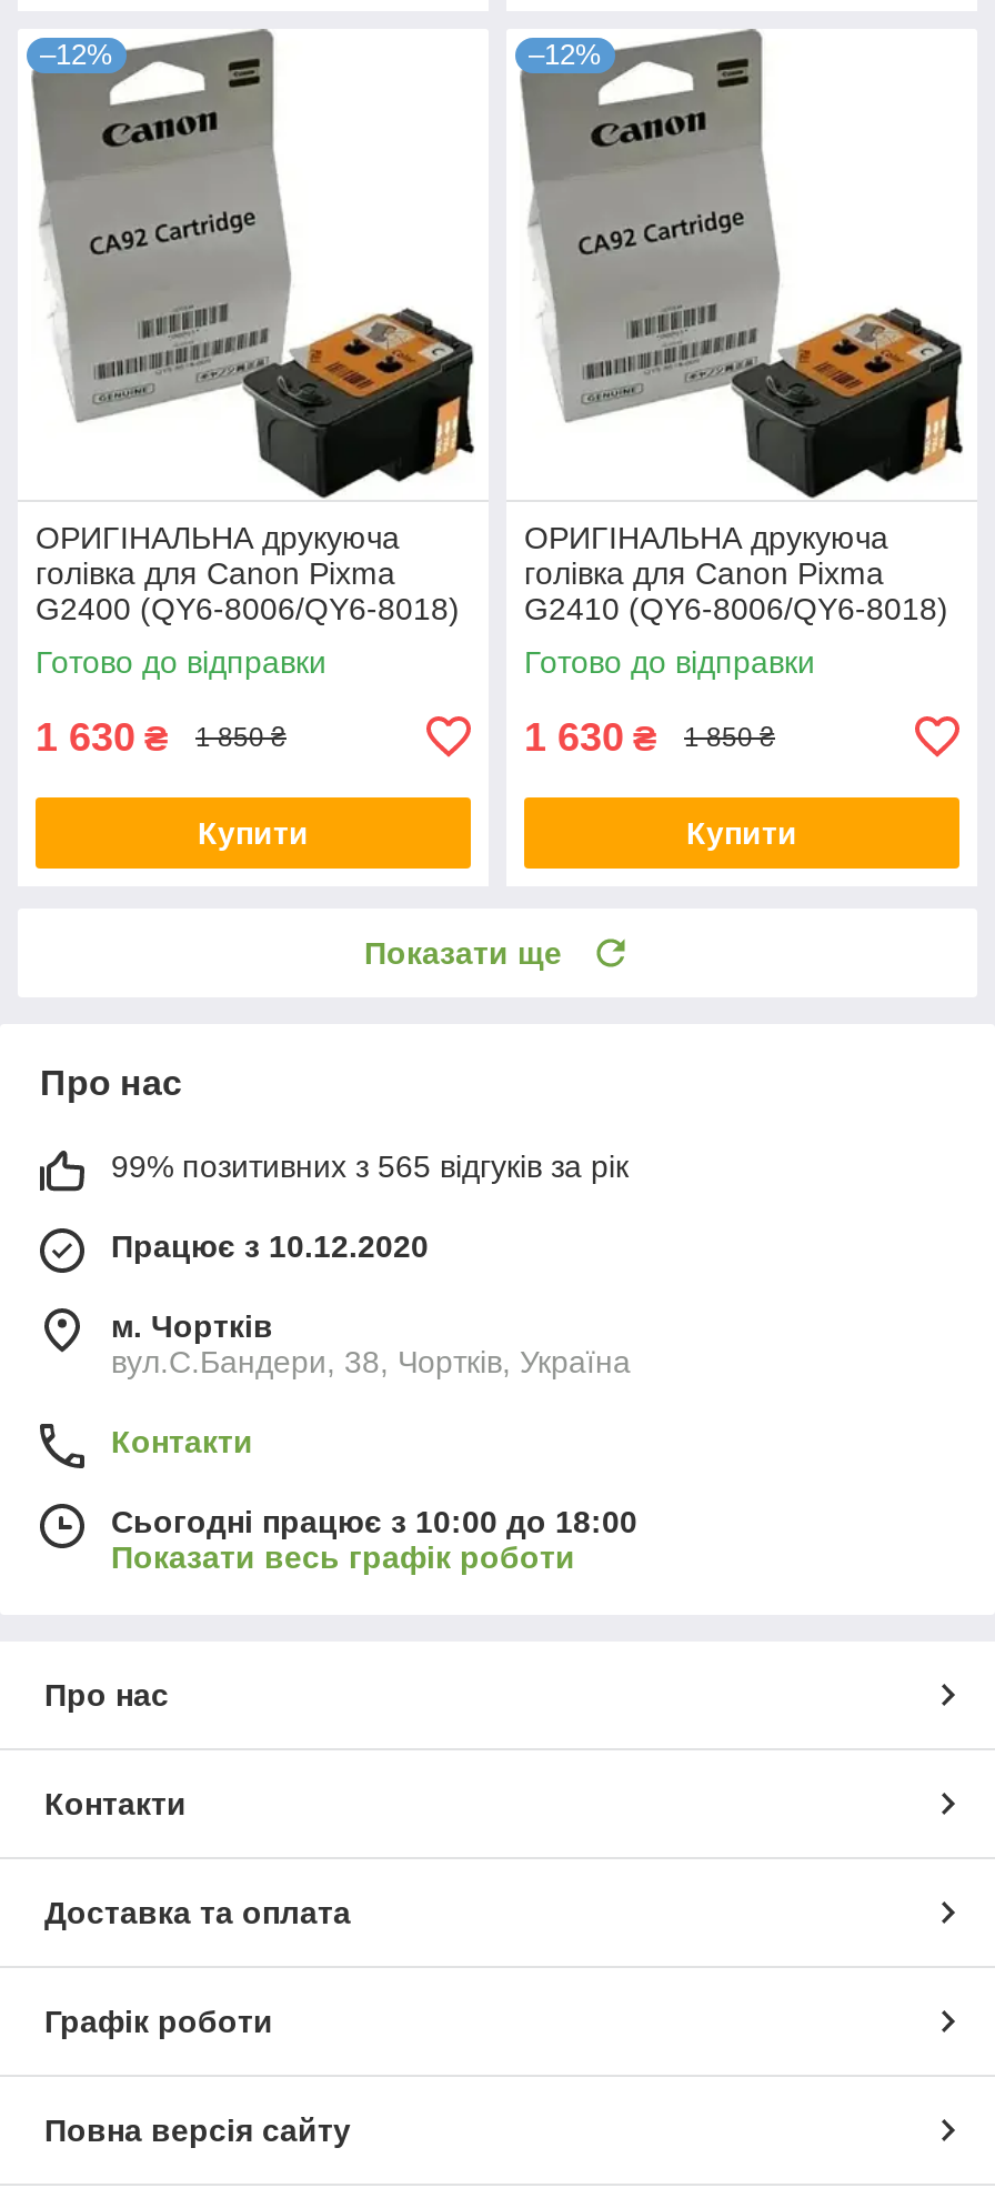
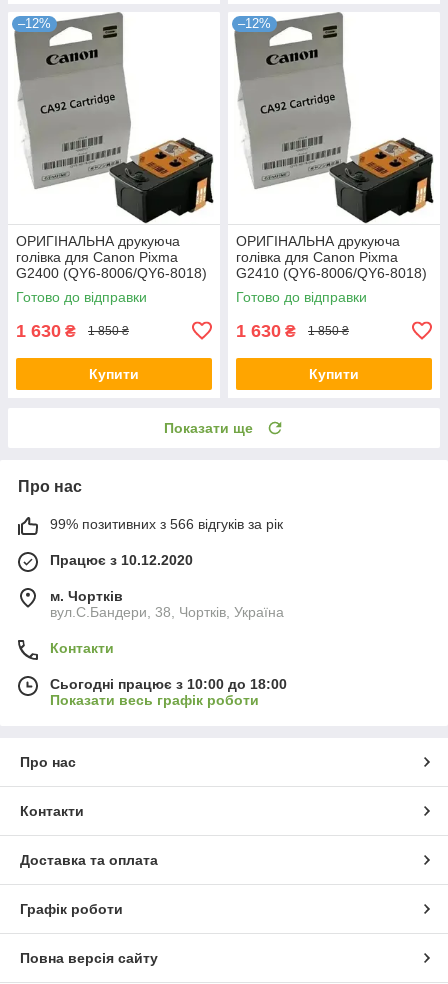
- 99% позитивних з 565 відгуків за рік
+ 99% позитивних з 566 відгуків за рік
